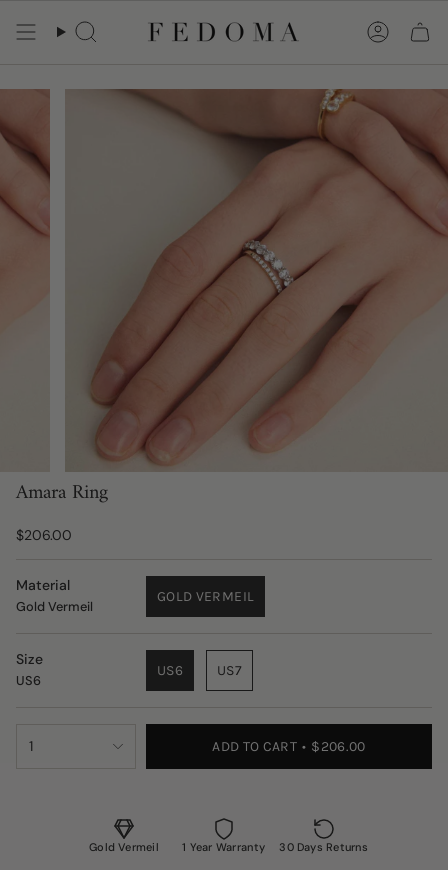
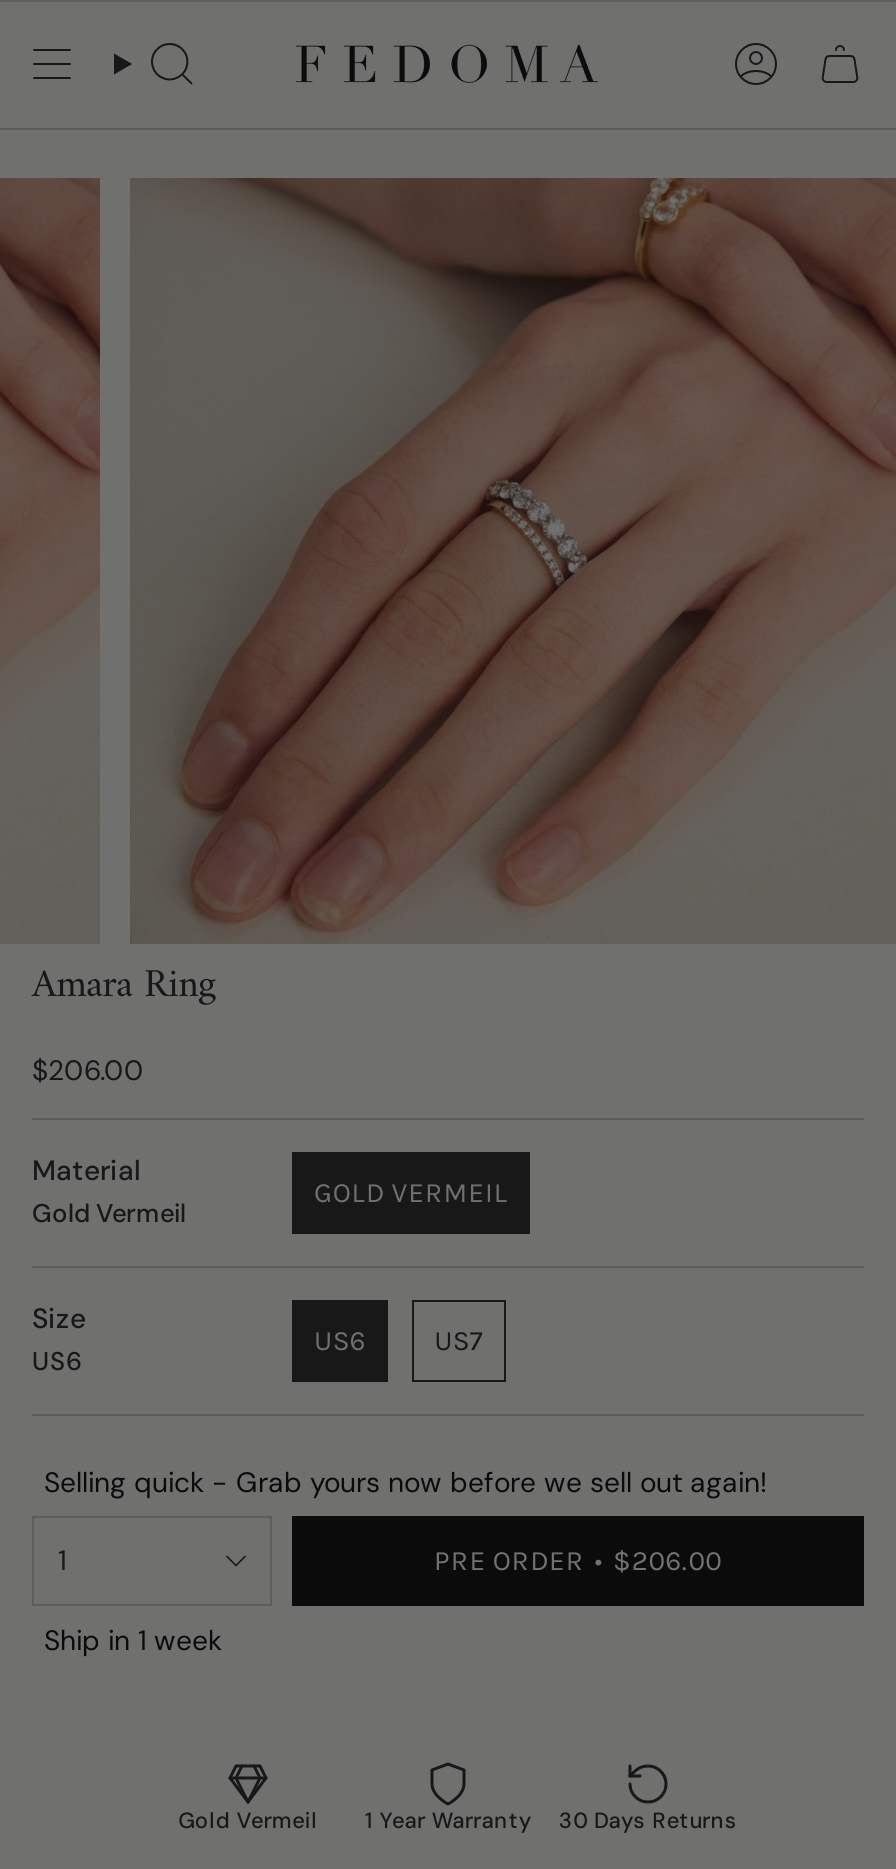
+ Selling quick - Grab yours now before we sell out again!

- ADD TO CART
+ PRE ORDER

+ Ship in 1 week
